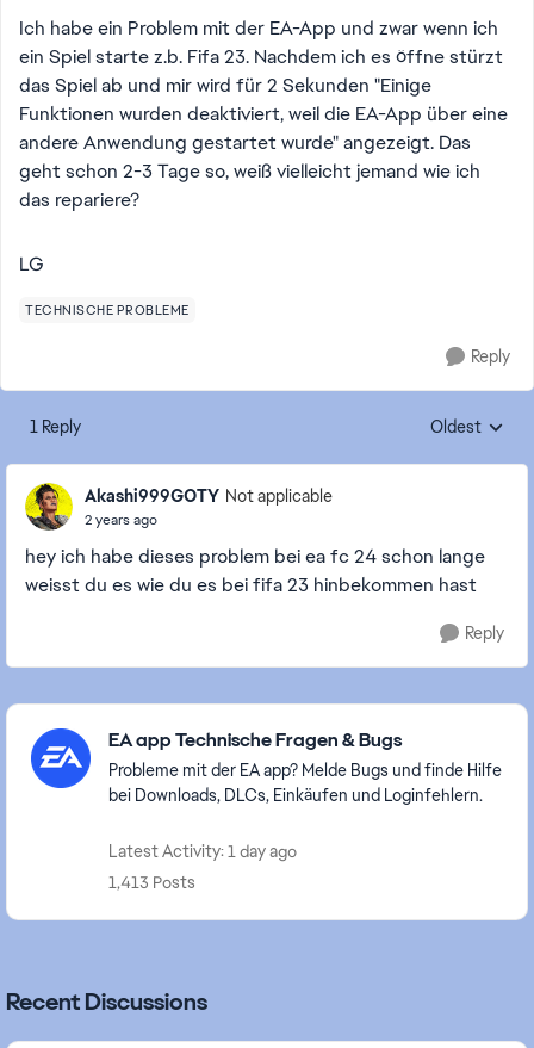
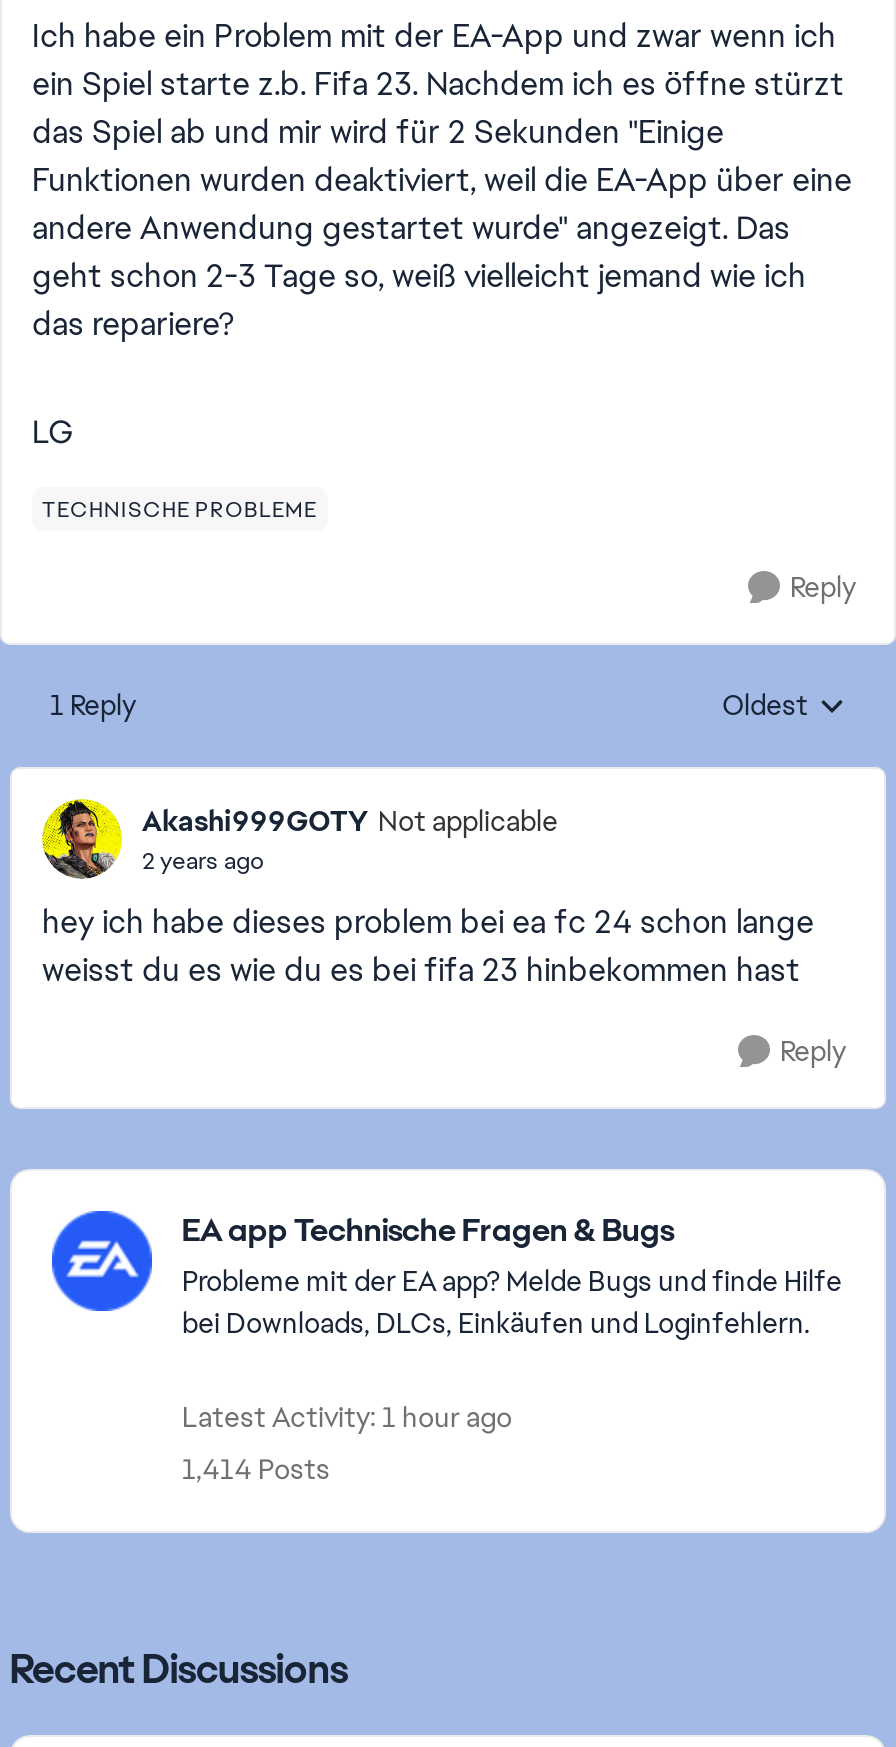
- Latest Activity: 1 day ago
+ Latest Activity: 1 hour ago

- 1,413 Posts
+ 1,414 Posts
